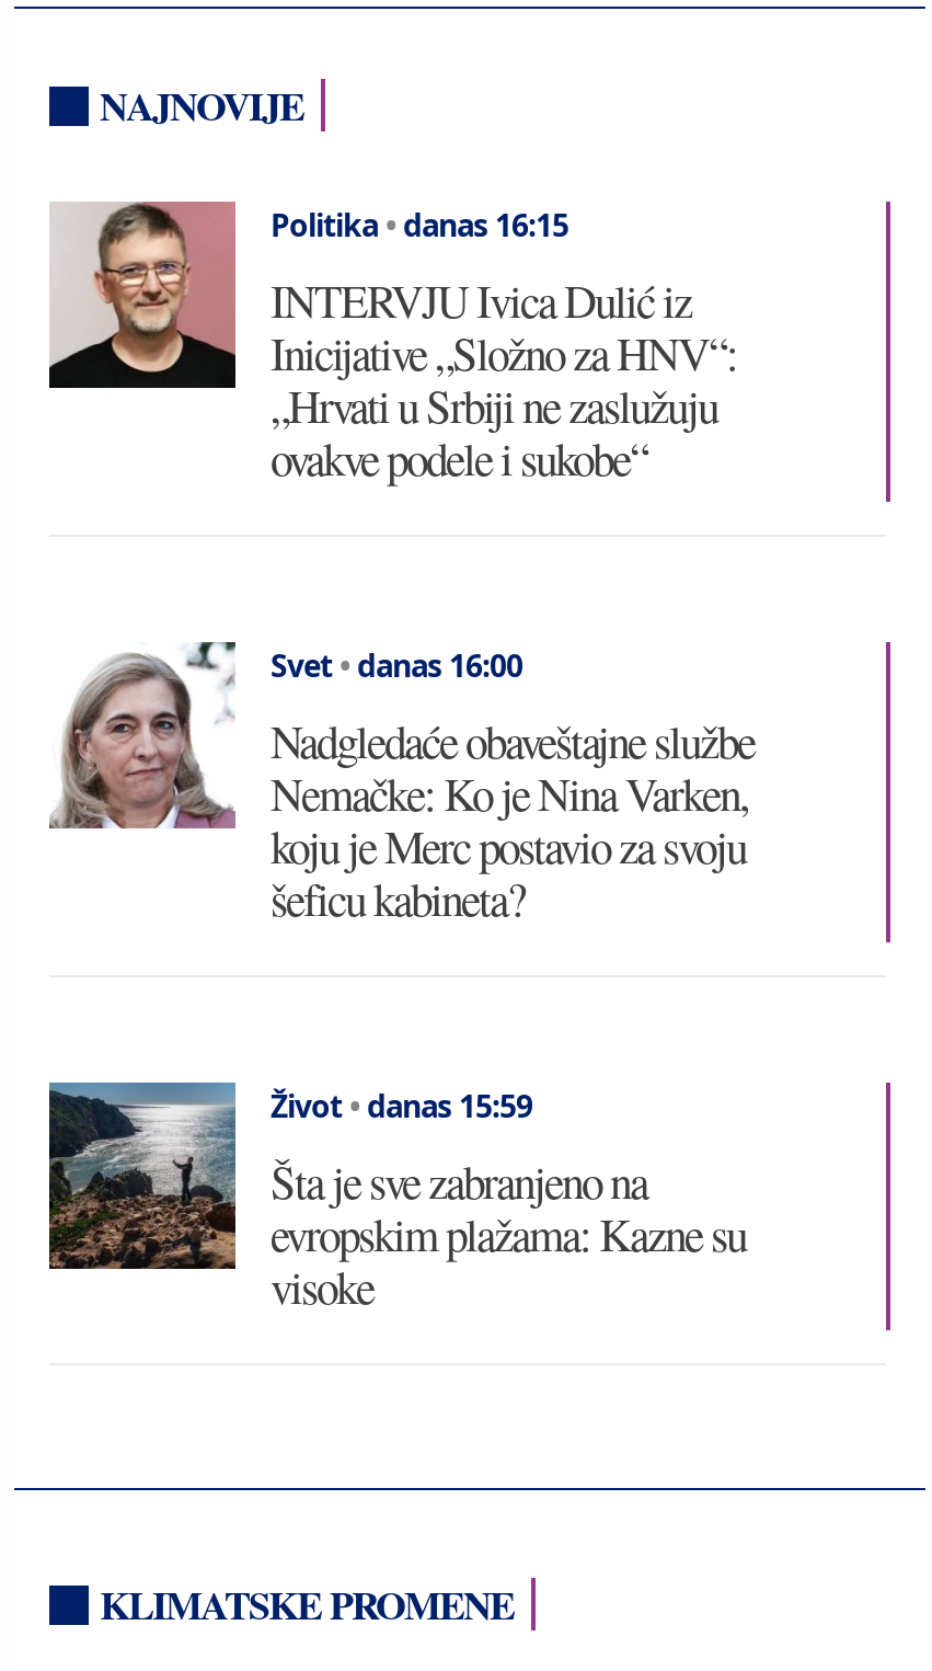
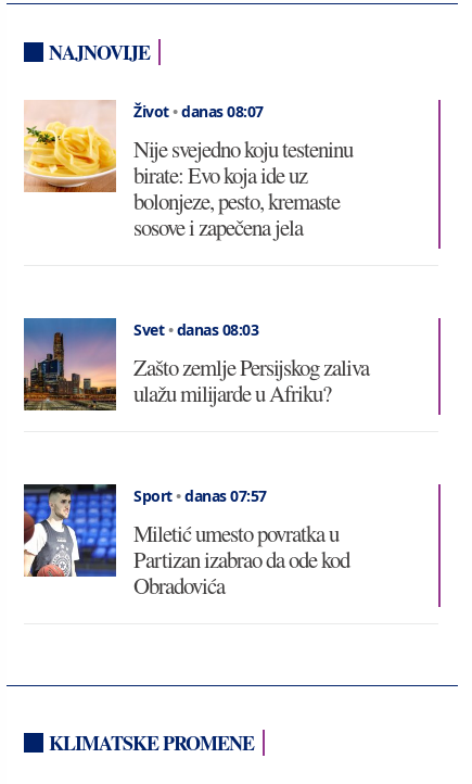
- [image]
- Politika • danas 16:15
- INTERVJU Ivica Dulić iz
- Inicijative „Složno za HNV“:
- „Hrvati u Srbiji ne zaslužuju
- ovakve podele i sukobe“
+ [image]
+ Život • danas 08:07
+ Nije svejedno koju testeninu
+ birate: Evo koja ide uz
+ bolonjeze, pesto, kremaste
+ sosove i zapečena jela

- [image]
- Svet • danas 16:00
- Nadgledaće obaveštajne službe
- Nemačke: Ko je Nina Varken,
- koju je Merc postavio za svoju
- šeficu kabineta?
+ [image]
+ Svet • danas 08:03
+ Zašto zemlje Persijskog zaliva
+ ulažu milijarde u Afriku?

- [image]
- Život • danas 15:59
- Šta je sve zabranjeno na
- evropskim plažama: Kazne su
- visoke
+ [image]
+ Sport • danas 07:57
+ Miletić umesto povratka u
+ Partizan izabrao da ode kod
+ Obradovića
